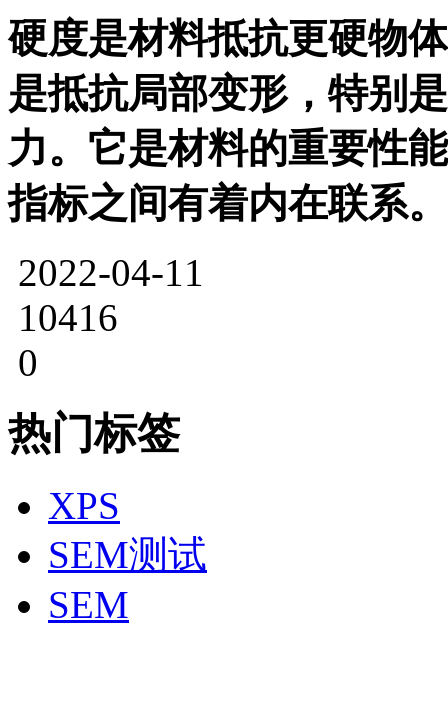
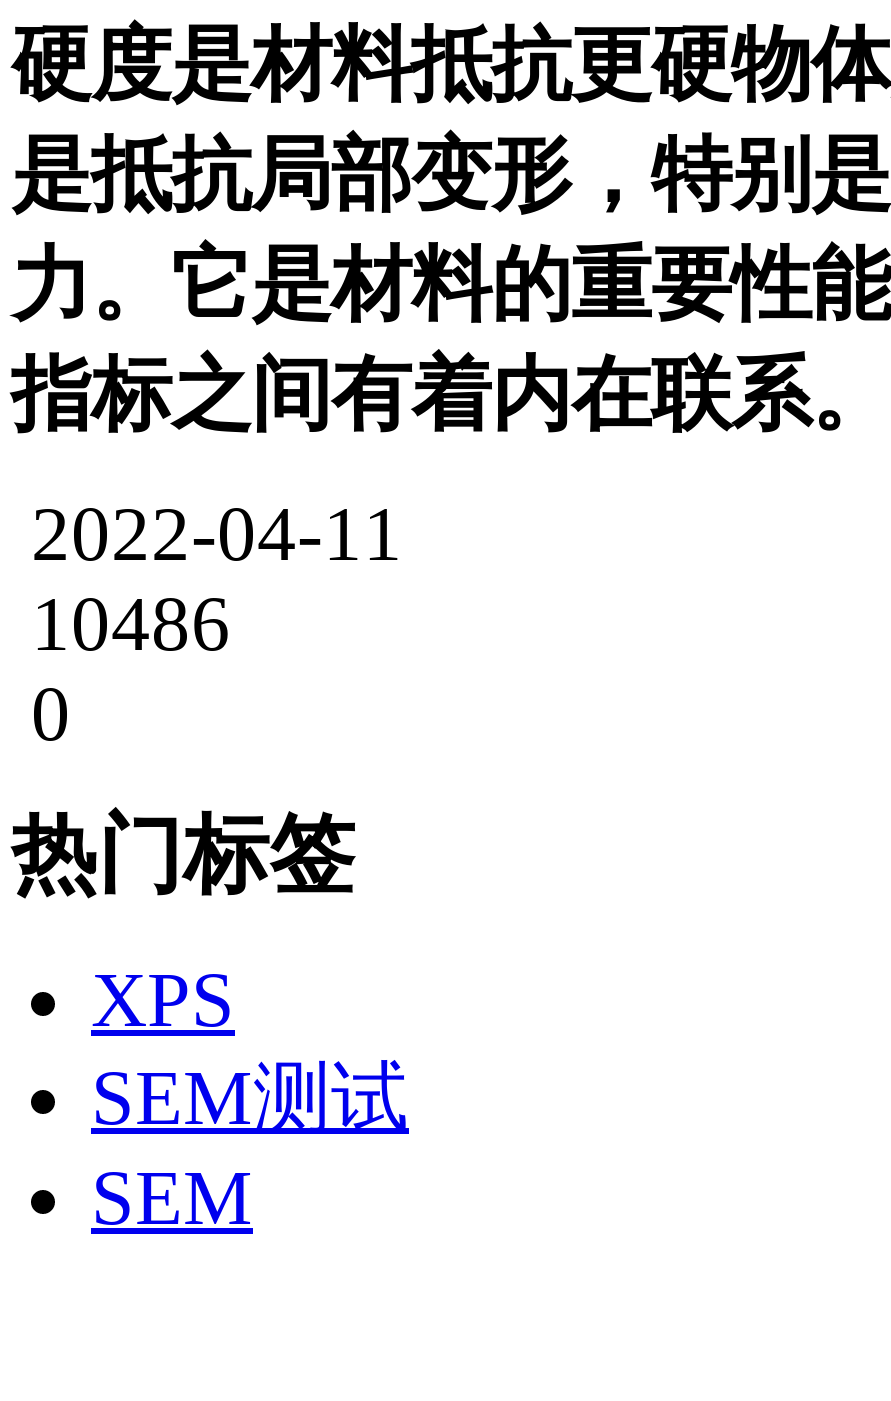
- 10416
+ 10486
